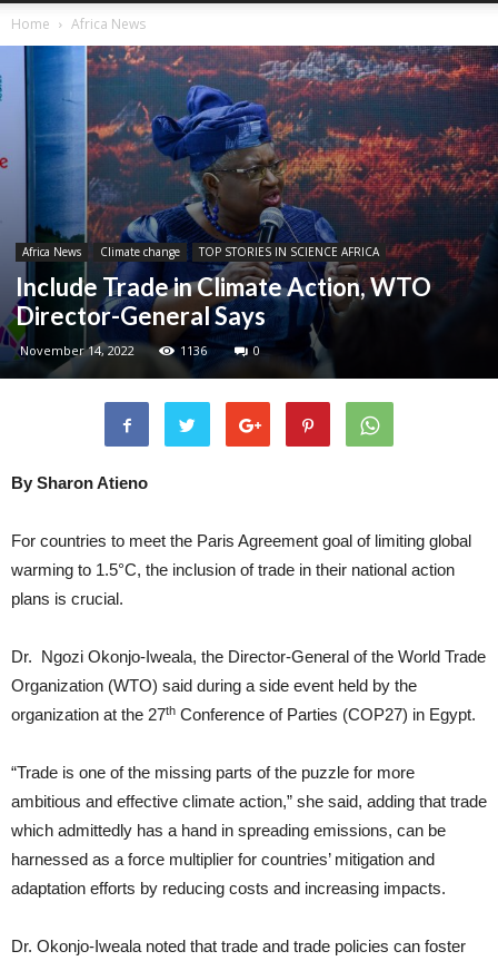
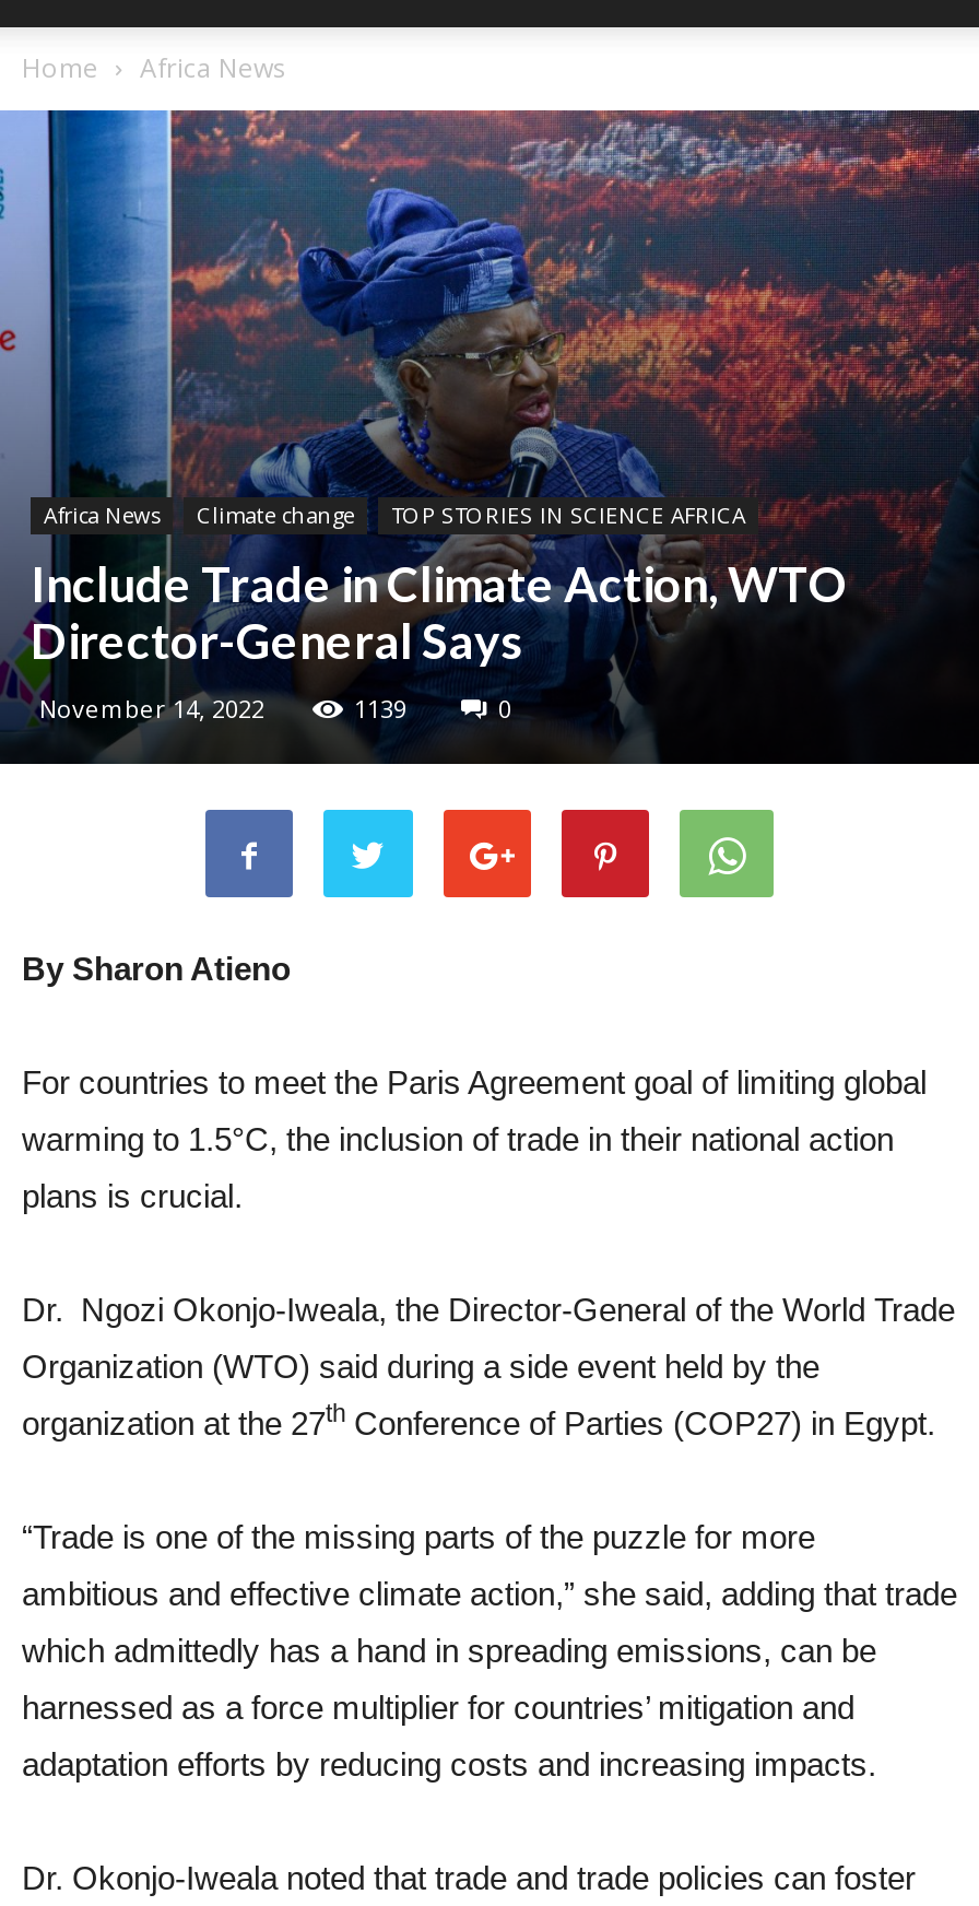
- 1136
+ 1139
